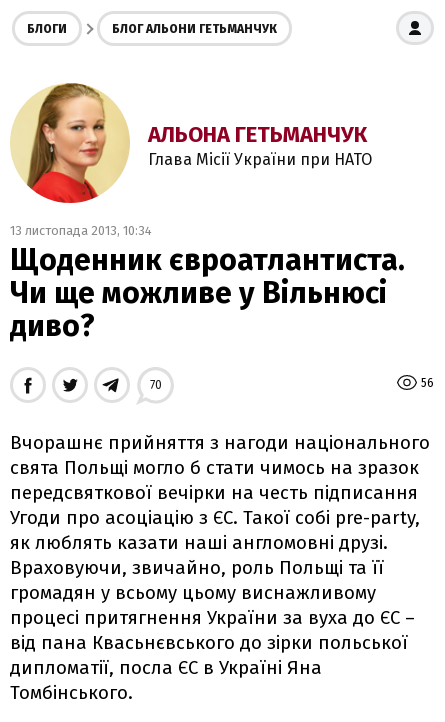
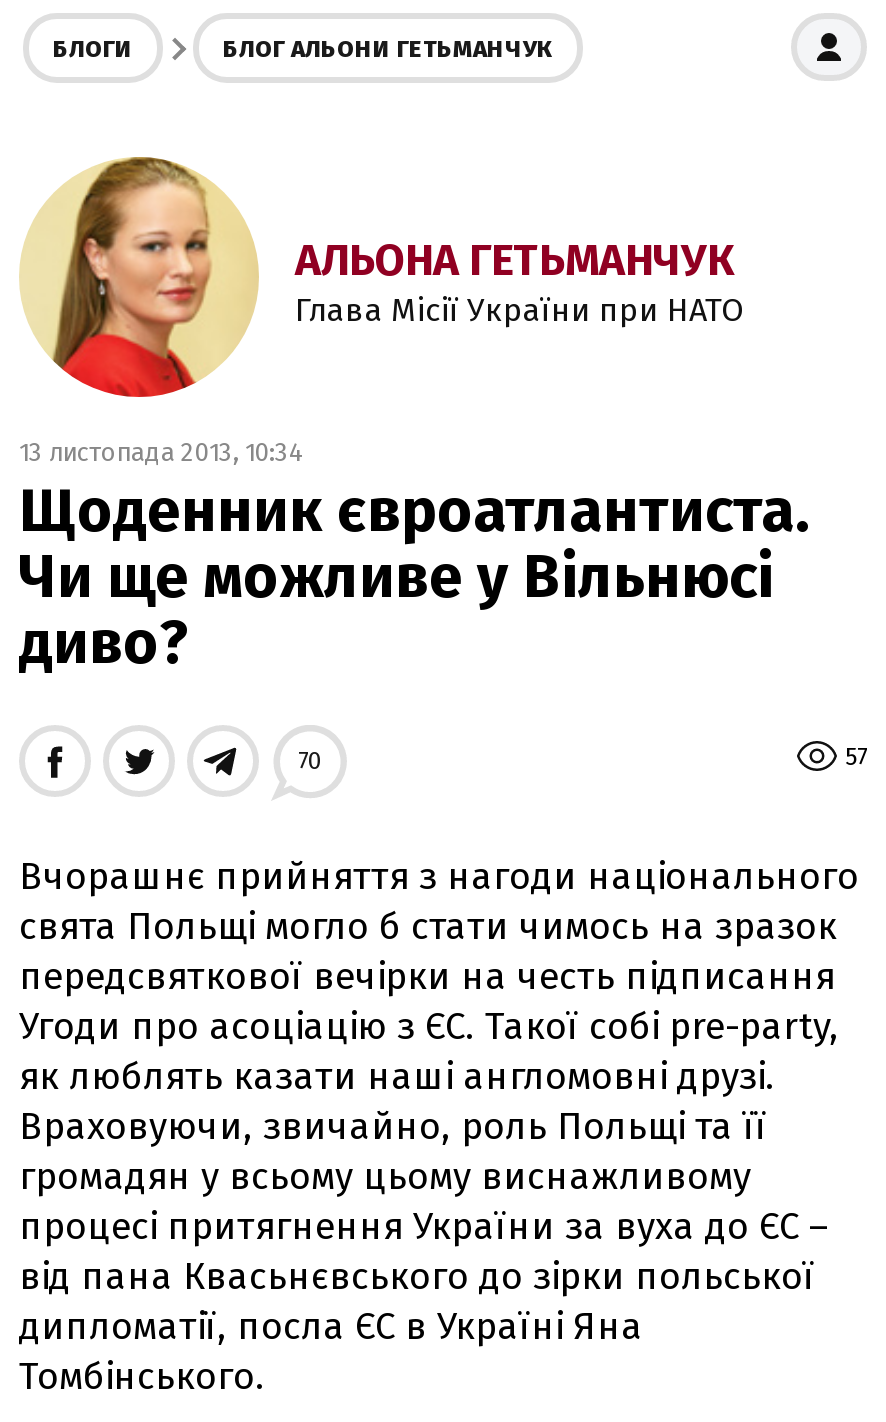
- 56
+ 57
